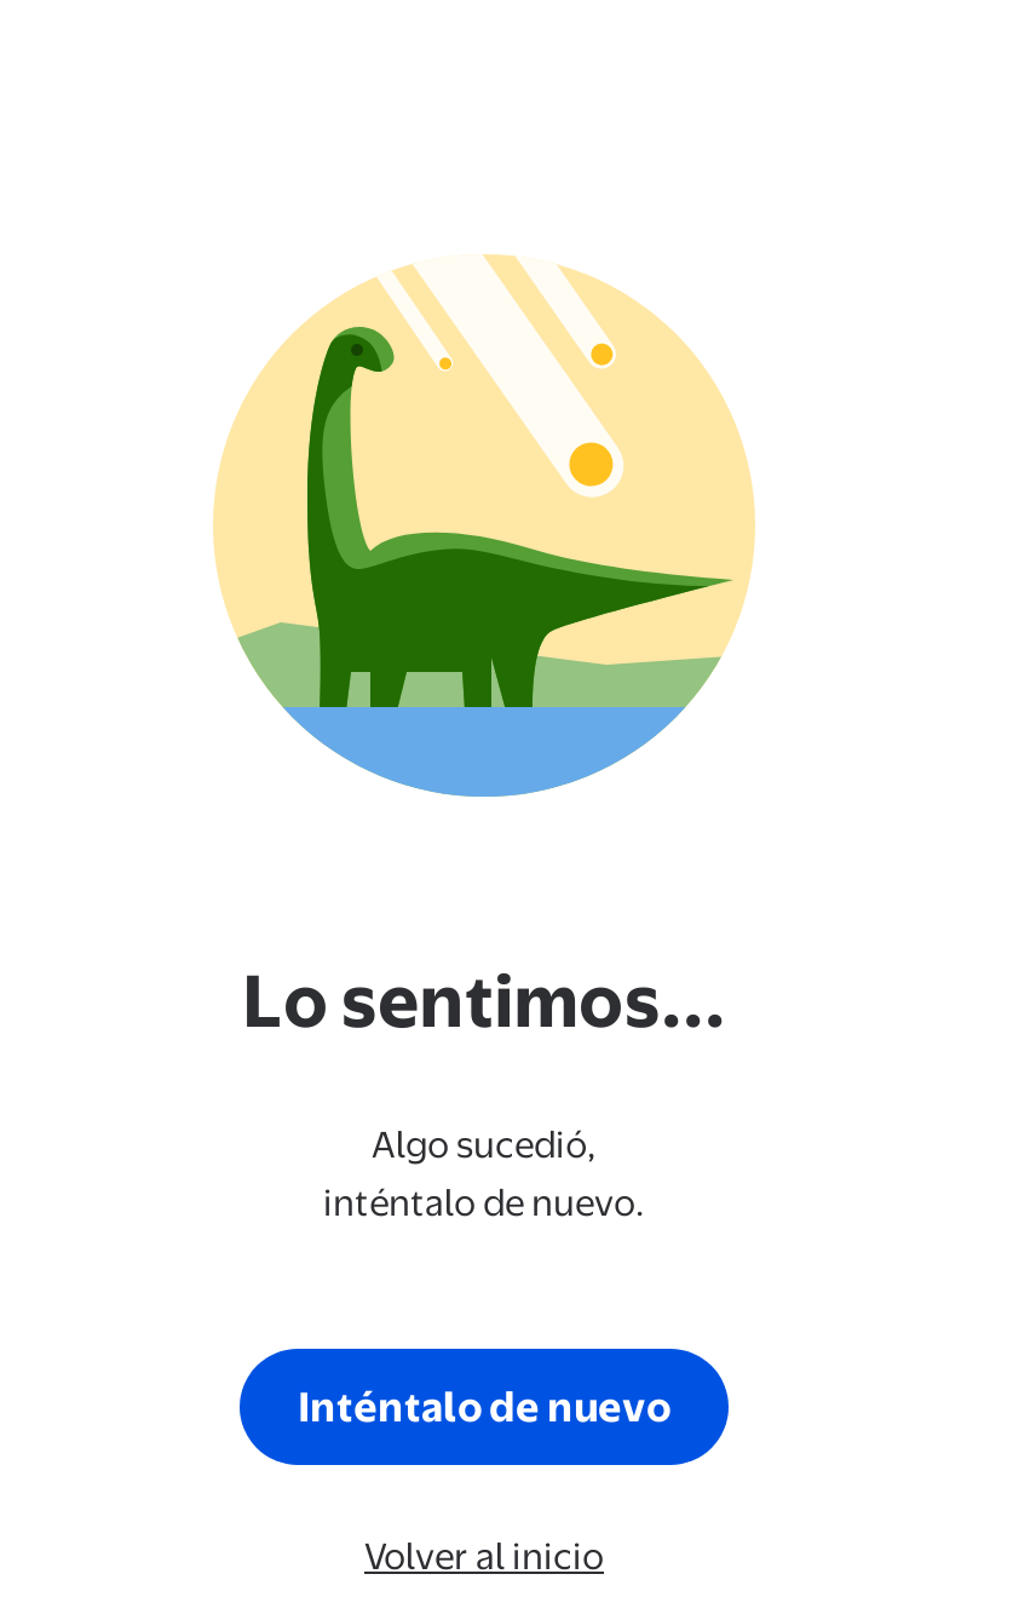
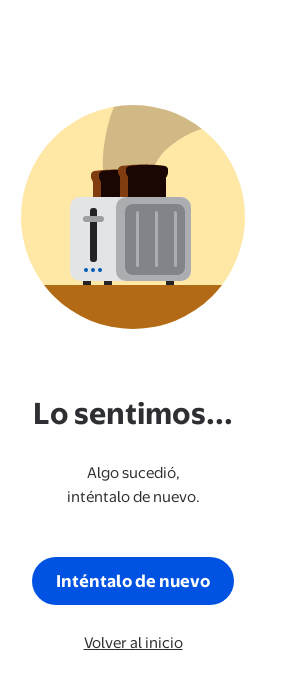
- [image]
+ [image]
